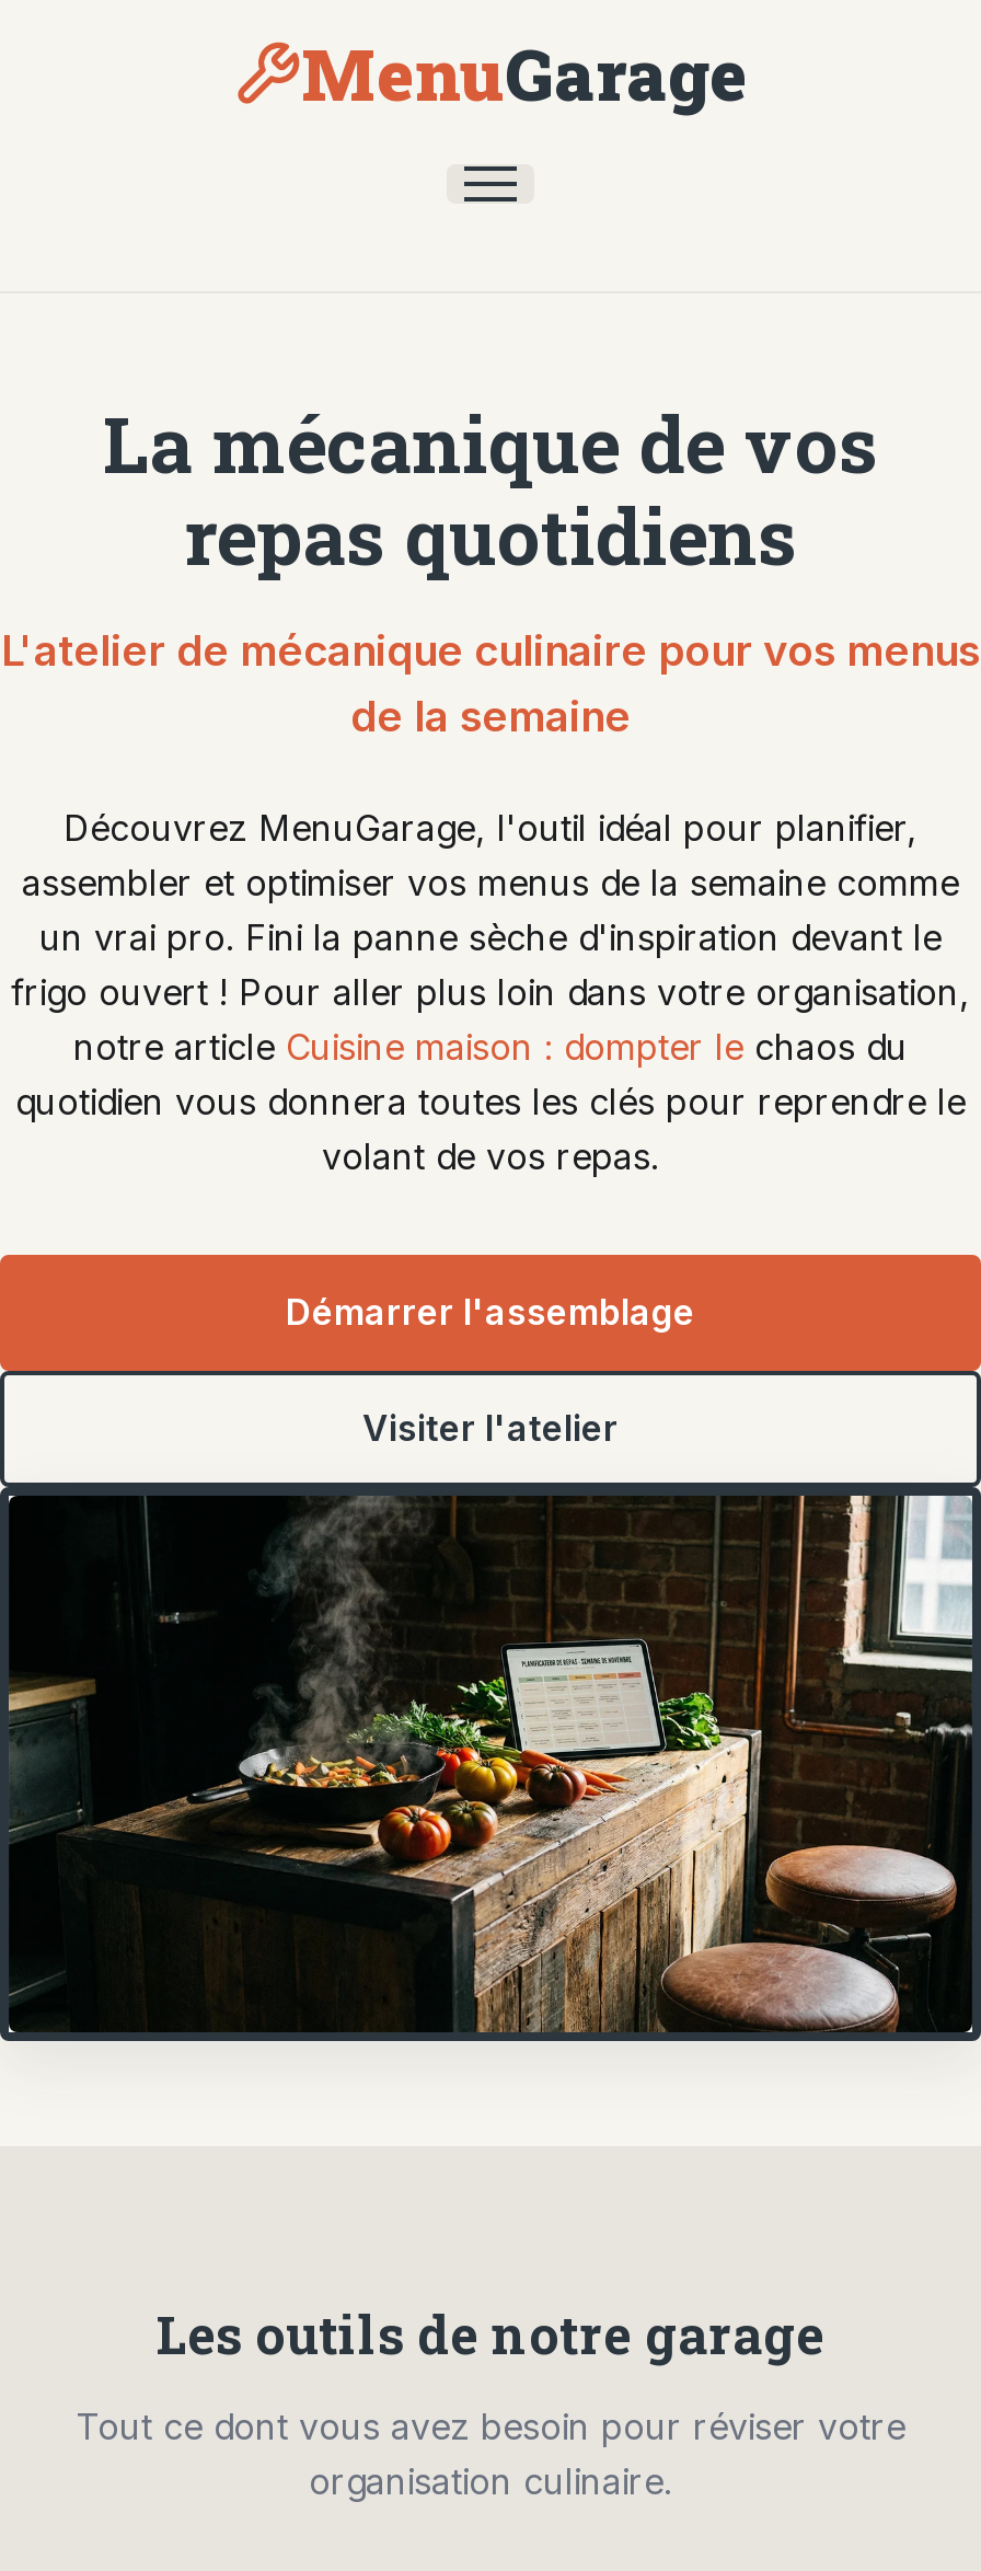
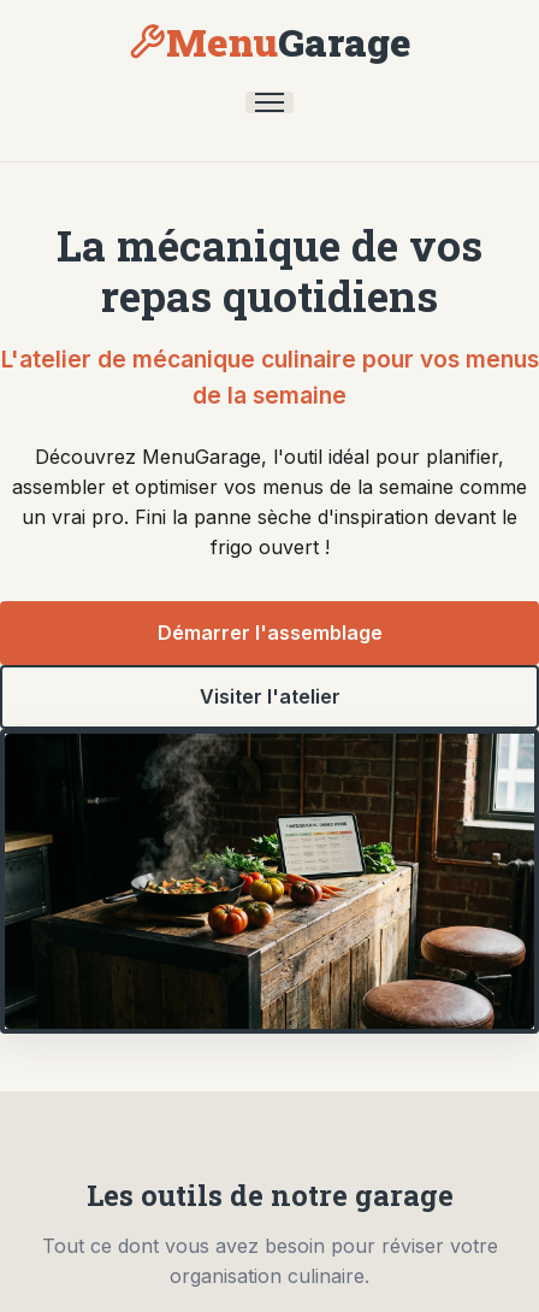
- frigo ouvert ! Pour aller plus loin dans votre organisation,
- notre article Cuisine maison : dompter le chaos du
- quotidien vous donnera toutes les clés pour reprendre le
- volant de vos repas.
+ frigo ouvert !
